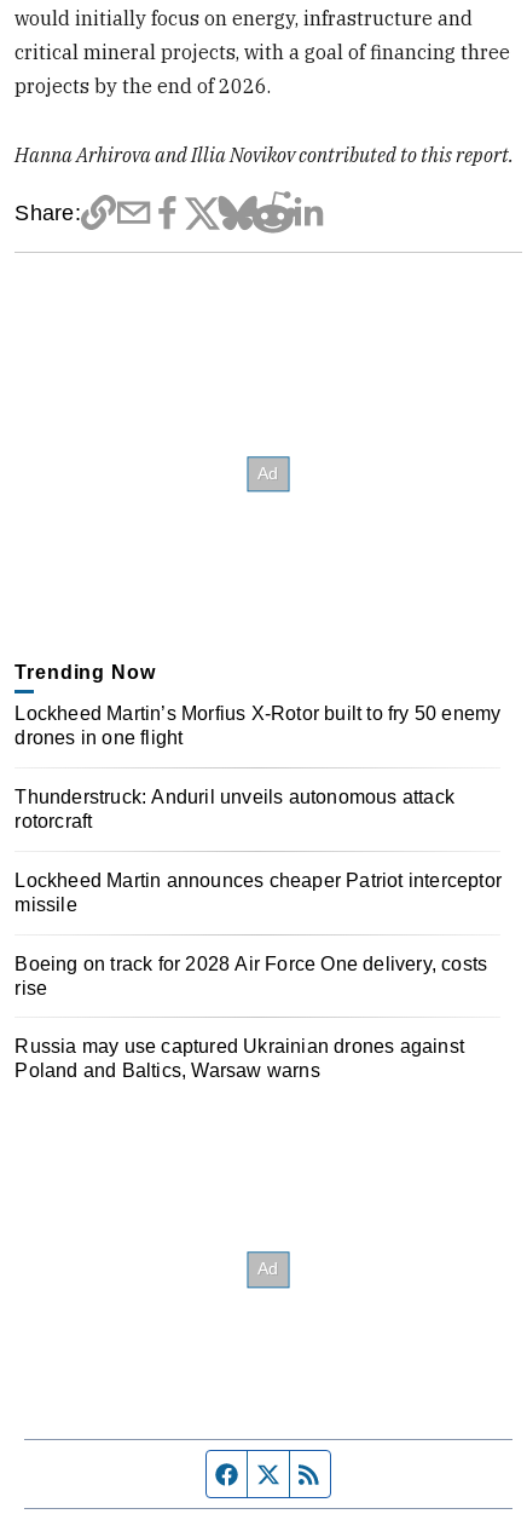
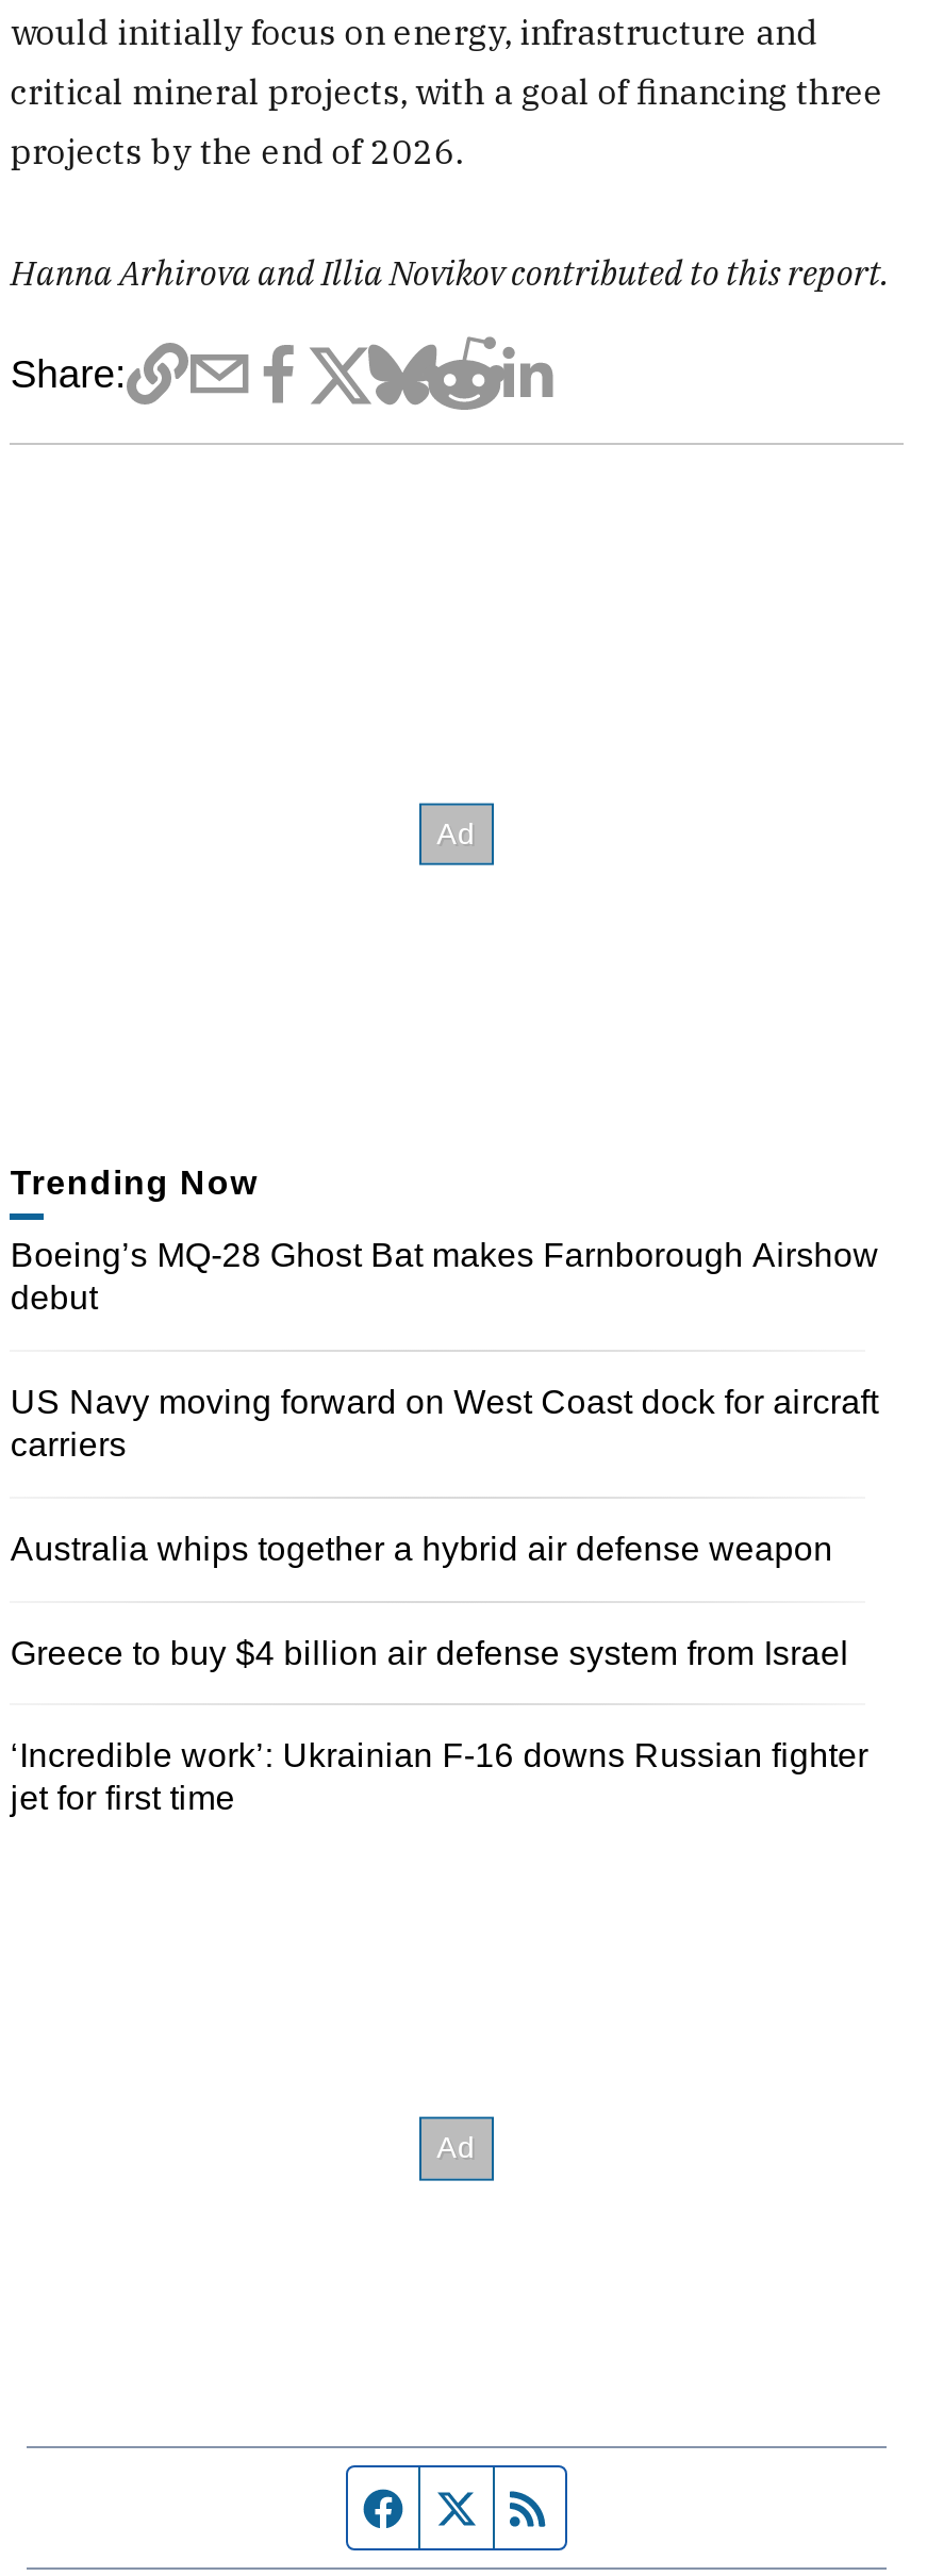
- Lockheed Martin’s Morfius X-Rotor built to fry 50 enemy
- drones in one flight
+ Boeing’s MQ-28 Ghost Bat makes Farnborough Airshow
+ debut

- Thunderstruck: Anduril unveils autonomous attack
- rotorcraft
+ US Navy moving forward on West Coast dock for aircraft
+ carriers

- Lockheed Martin announces cheaper Patriot interceptor
- missile
+ Australia whips together a hybrid air defense weapon

- Boeing on track for 2028 Air Force One delivery, costs
- rise
+ Greece to buy $4 billion air defense system from Israel

- Russia may use captured Ukrainian drones against
- Poland and Baltics, Warsaw warns
+ ‘Incredible work’: Ukrainian F-16 downs Russian fighter
+ jet for first time
